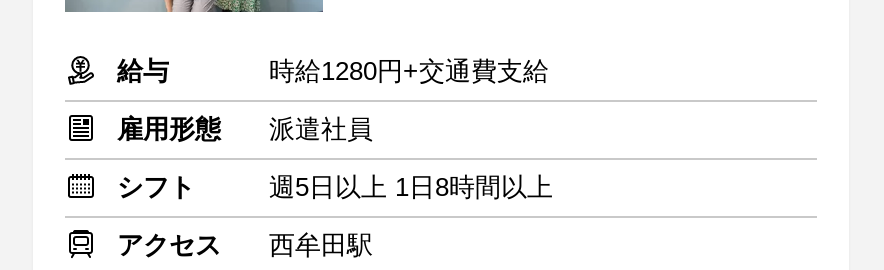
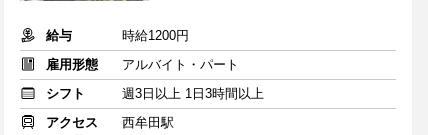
- 時給1280円+交通費支給
+ 時給1200円

- 派遣社員
+ アルバイト・パート

- 週5日以上 1日8時間以上
+ 週3日以上 1日3時間以上
